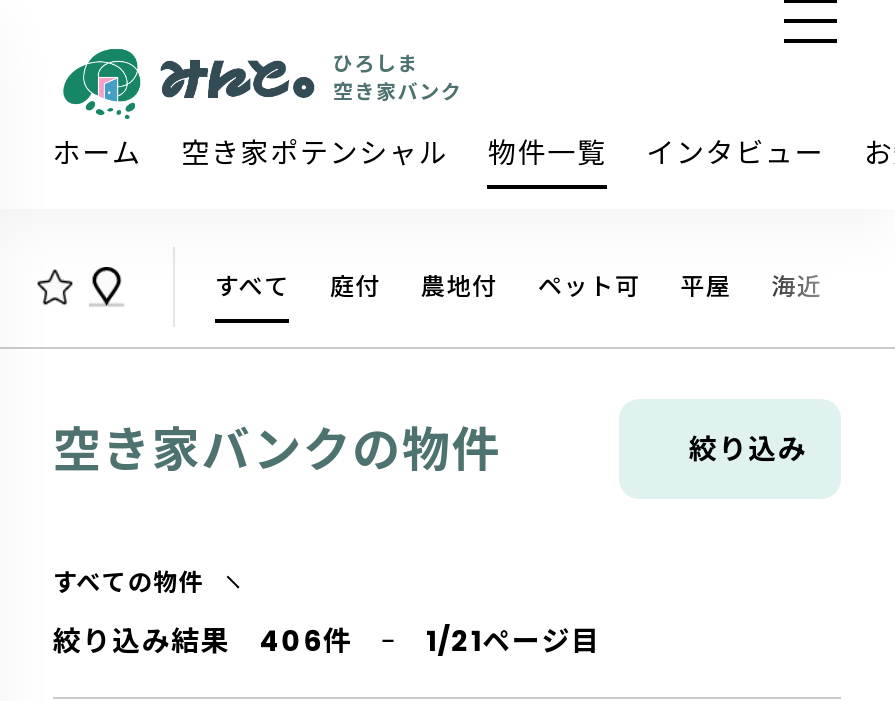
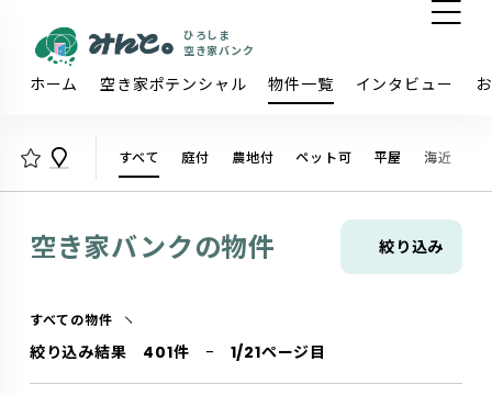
- 絞り込み結果 406件
+ 絞り込み結果 401件
